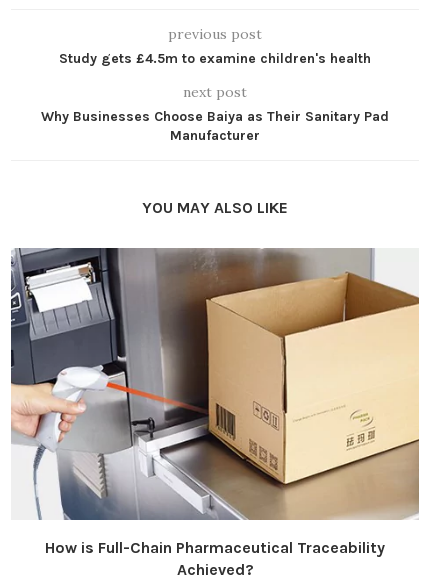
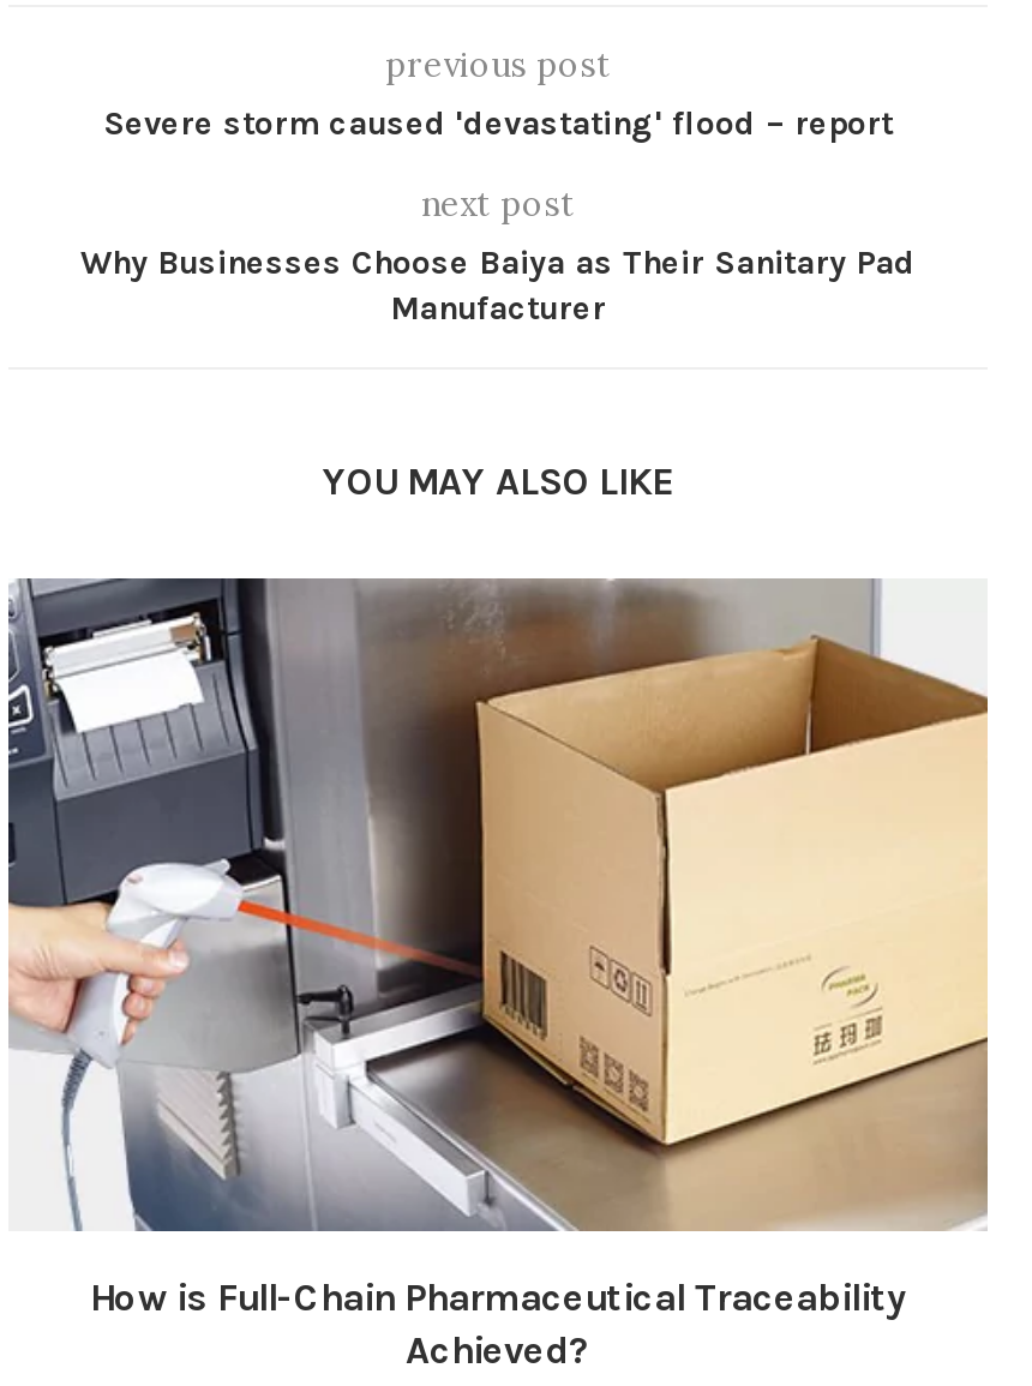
- Study gets £4.5m to examine children's health
+ Severe storm caused 'devastating' flood – report
